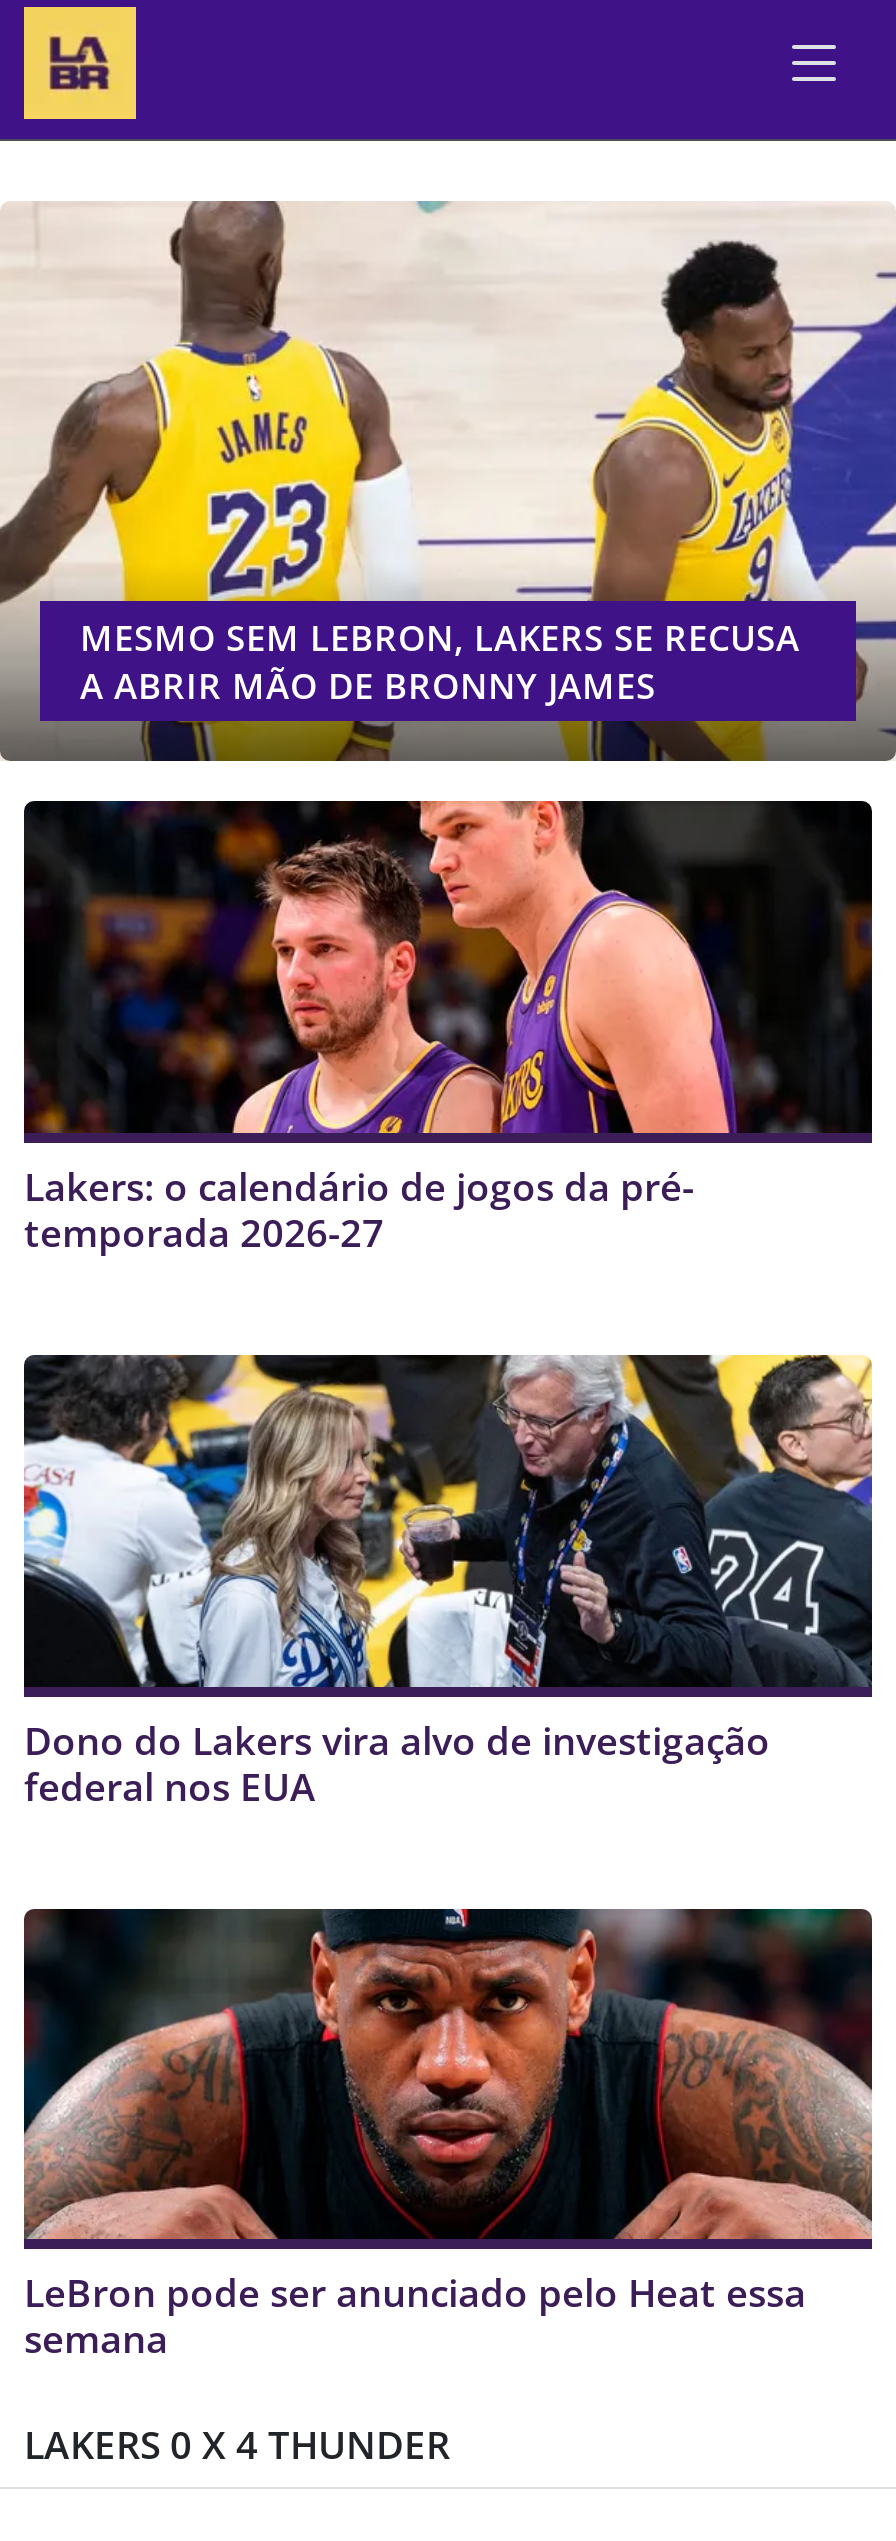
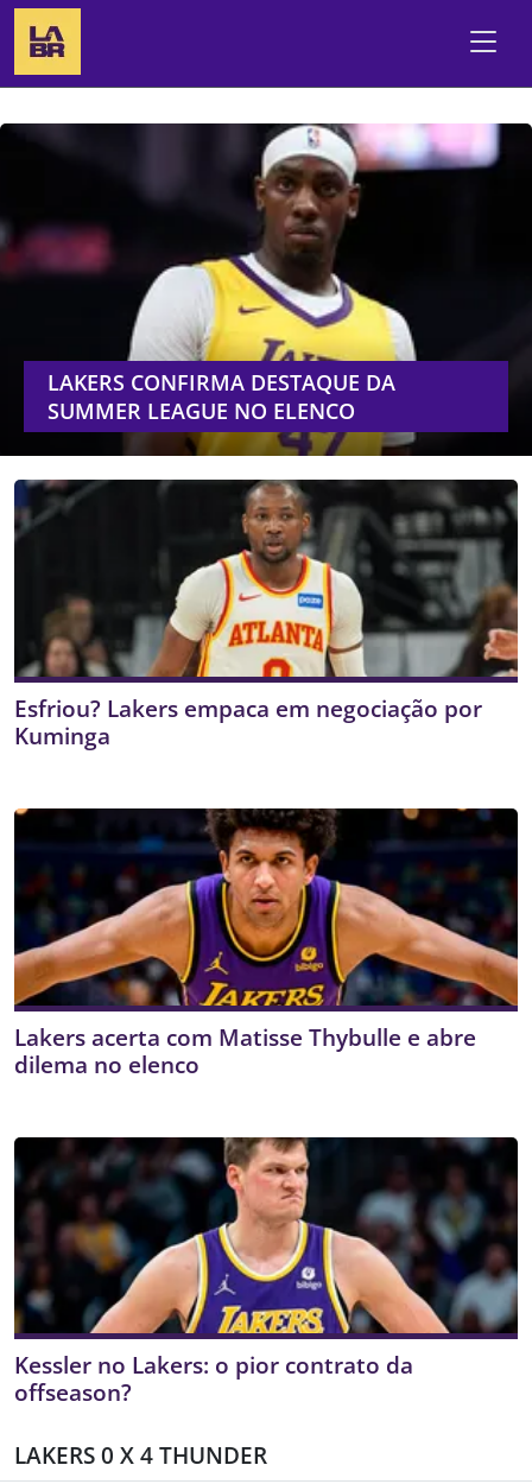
- [image]
- MESMO SEM LEBRON, LAKERS SE RECUSA
- A ABRIR MÃO DE BRONNY JAMES
+ [image]
+ LAKERS CONFIRMA DESTAQUE DA
+ SUMMER LEAGUE NO ELENCO

- [image]
- Lakers: o calendário de jogos da pré-
- temporada 2026-27
+ [image]
+ Esfriou? Lakers empaca em negociação por
+ Kuminga

- [image]
- Dono do Lakers vira alvo de investigação
- federal nos EUA
+ [image]
+ Lakers acerta com Matisse Thybulle e abre
+ dilema no elenco

- [image]
- LeBron pode ser anunciado pelo Heat essa
- semana
+ [image]
+ Kessler no Lakers: o pior contrato da
+ offseason?
